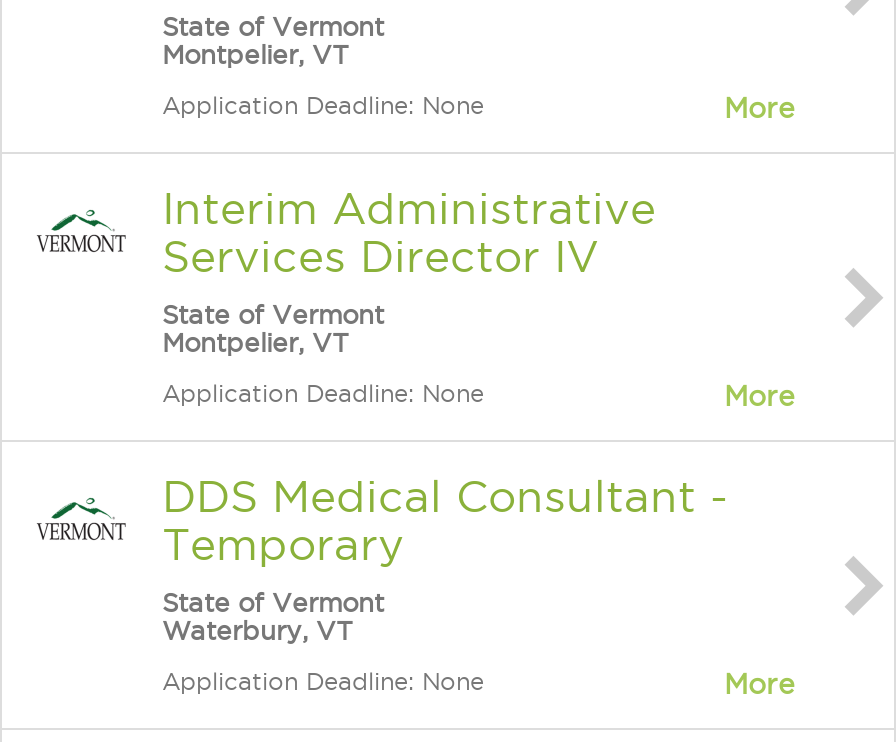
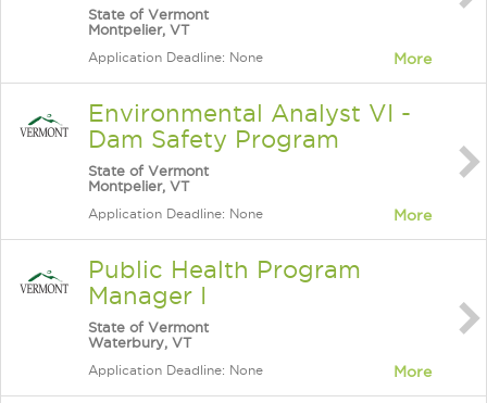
- Interim Administrative
- Services Director IV
+ Environmental Analyst VI -
+ Dam Safety Program

- DDS Medical Consultant -
- Temporary
+ Public Health Program
+ Manager I
